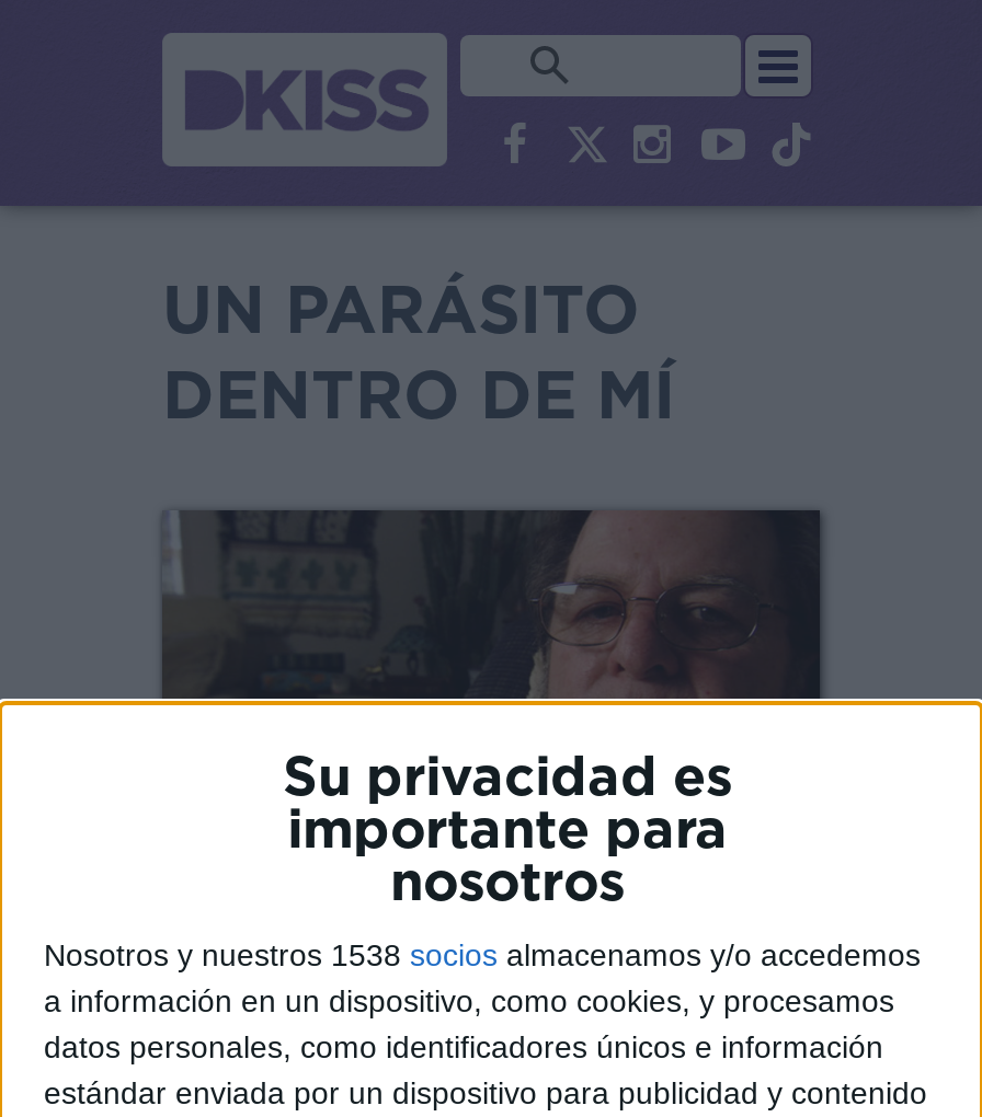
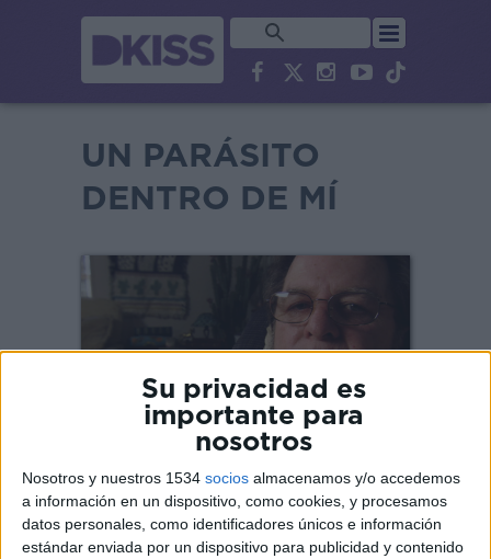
- Nosotros y nuestros 1538 socios almacenamos y/o accedemos
+ Nosotros y nuestros 1534 socios almacenamos y/o accedemos
